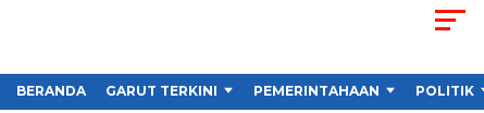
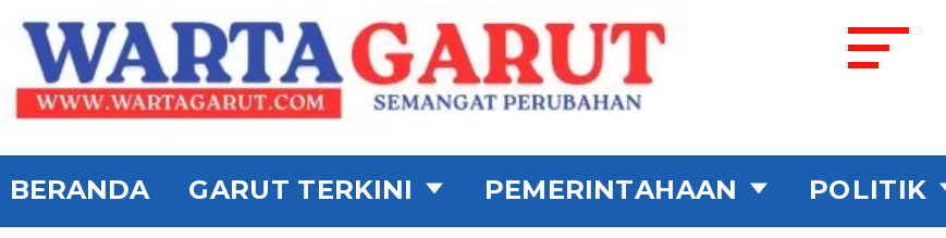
+ [image]
